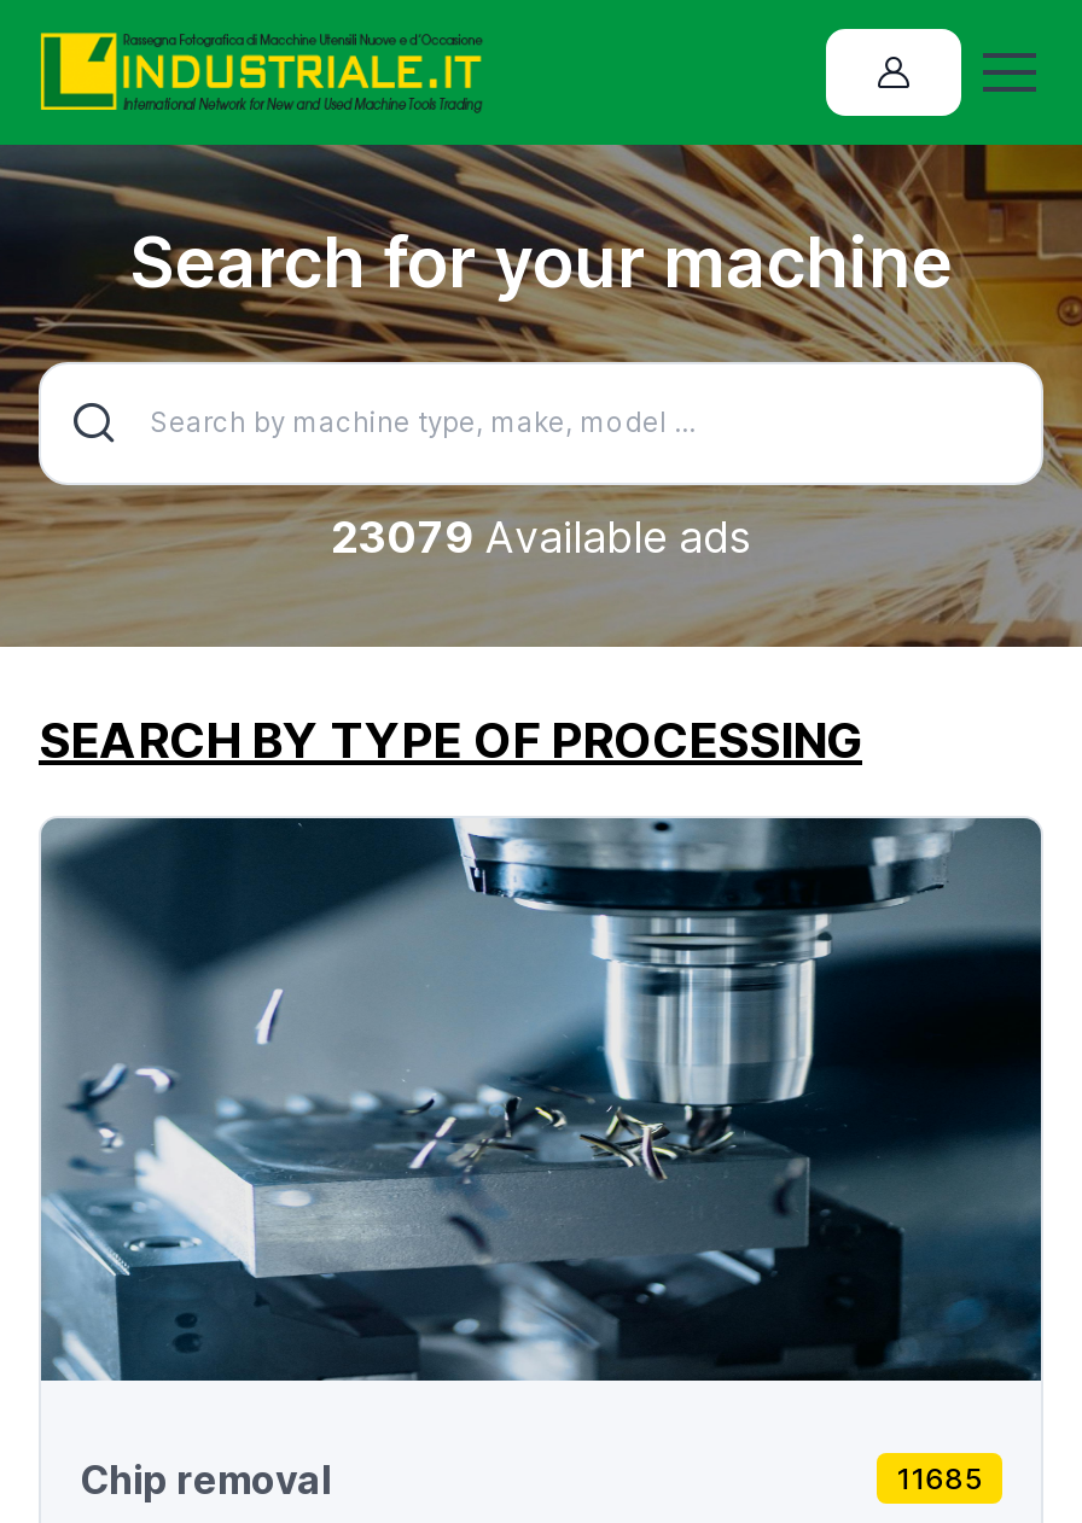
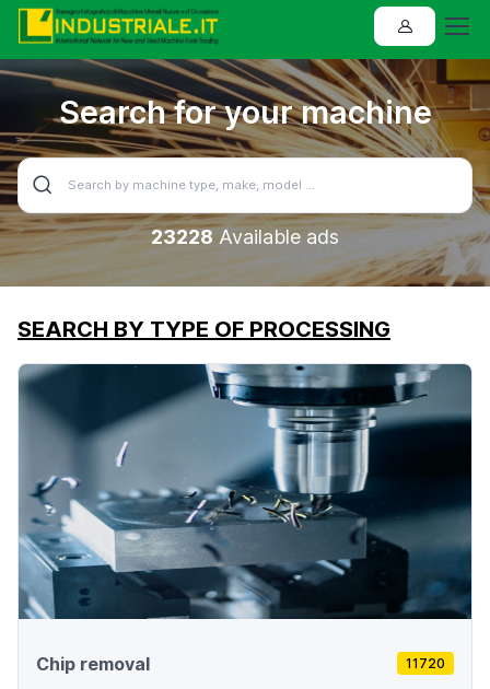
- 23079 Available ads
+ 23228 Available ads

- 11685
+ 11720
